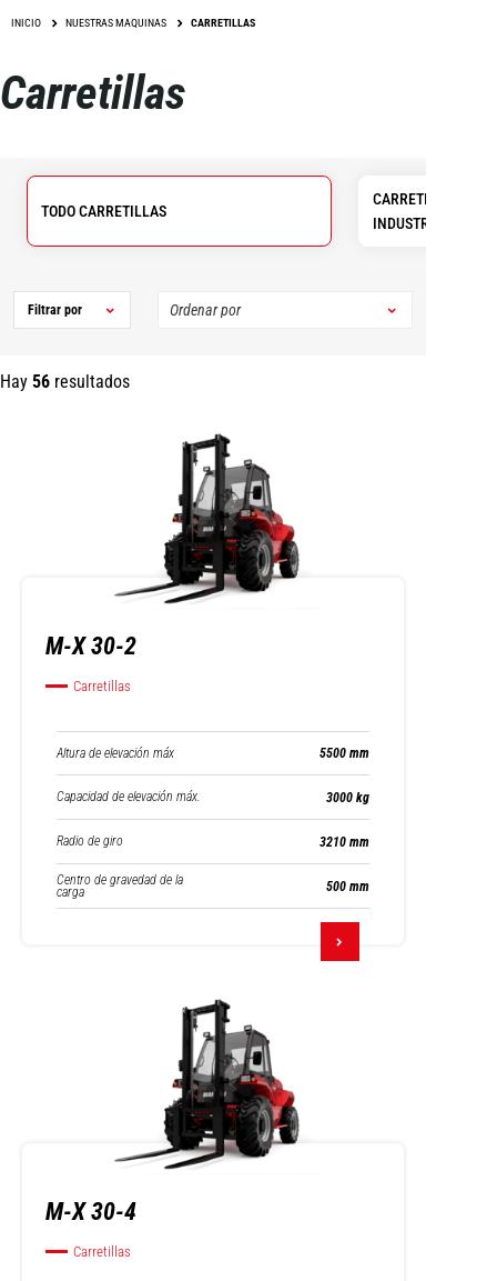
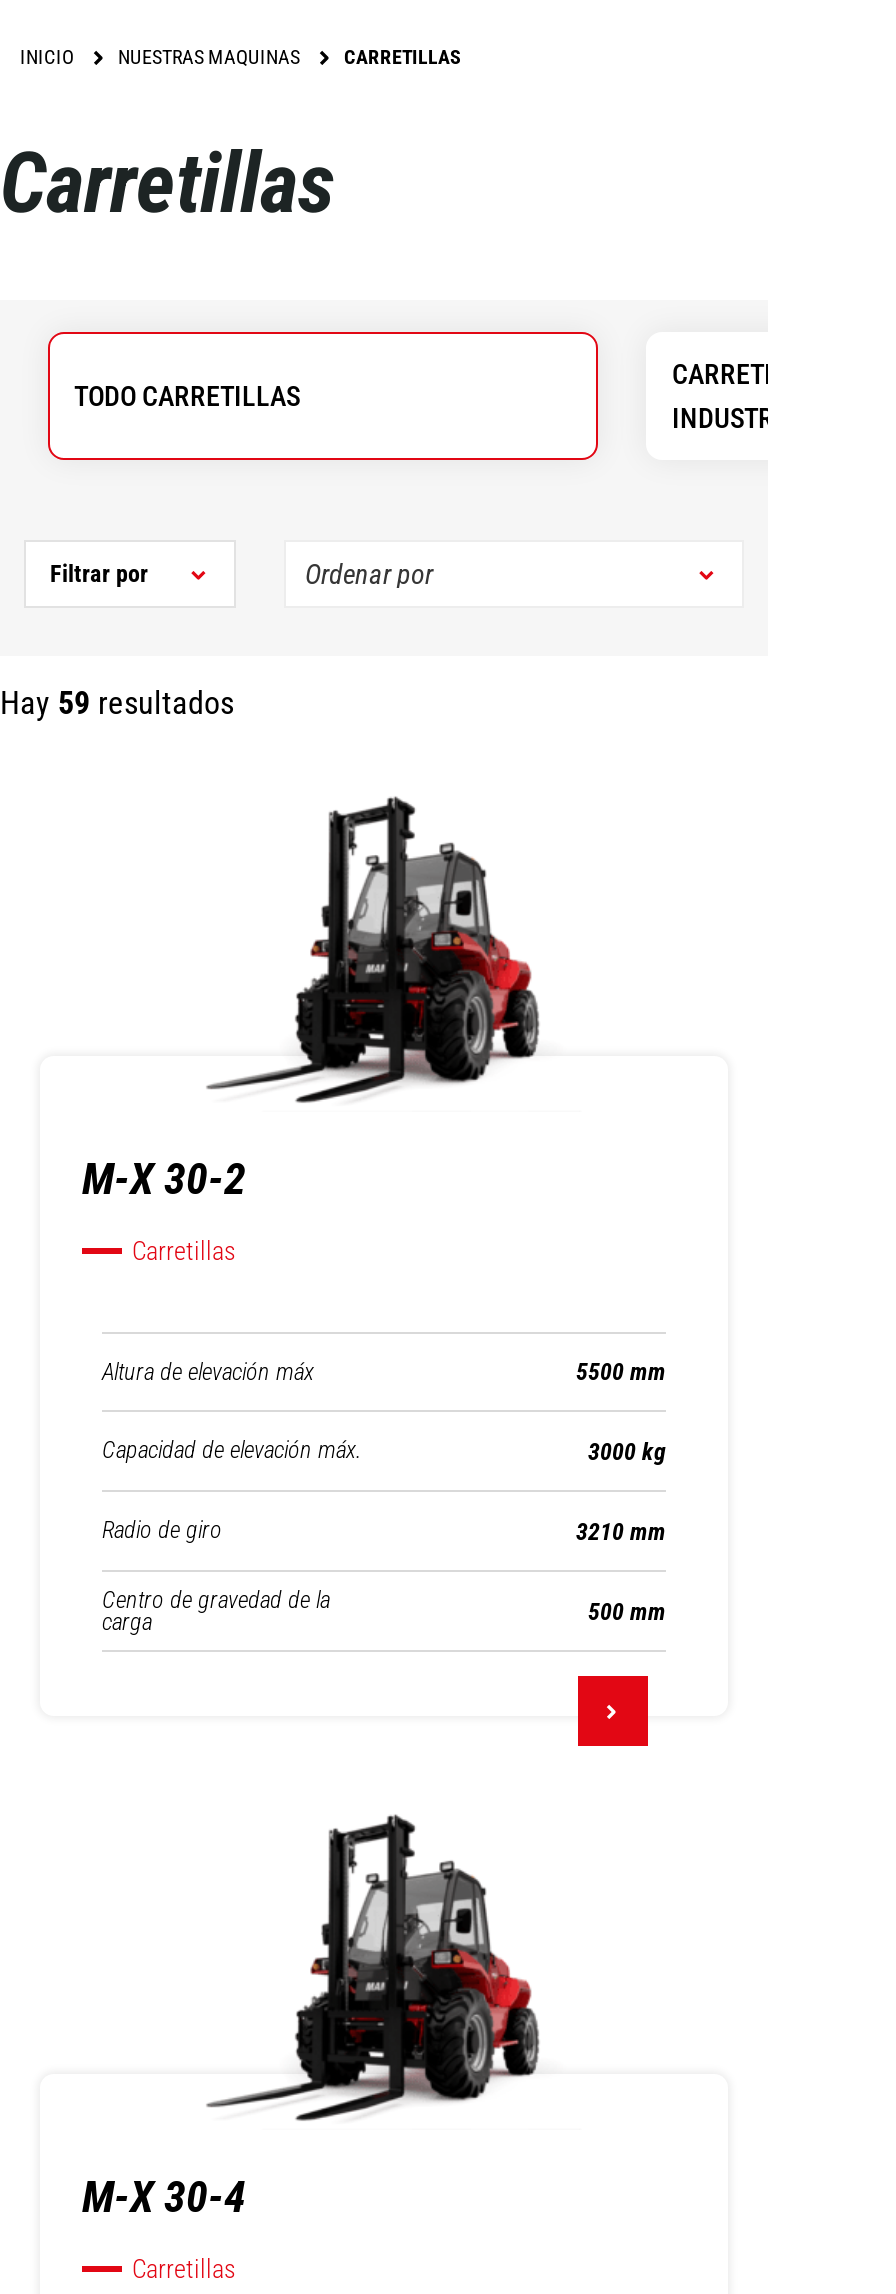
- Hay 56 resultados
+ Hay 59 resultados
